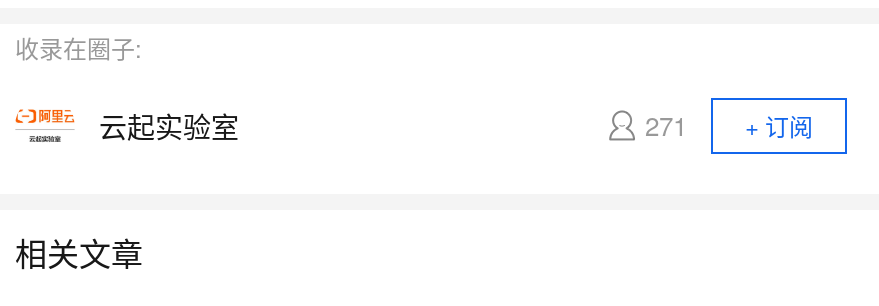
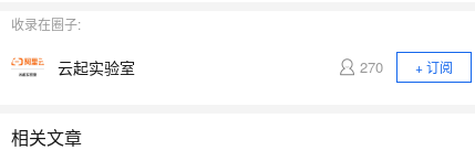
- 271 + 订阅
+ 270 + 订阅
